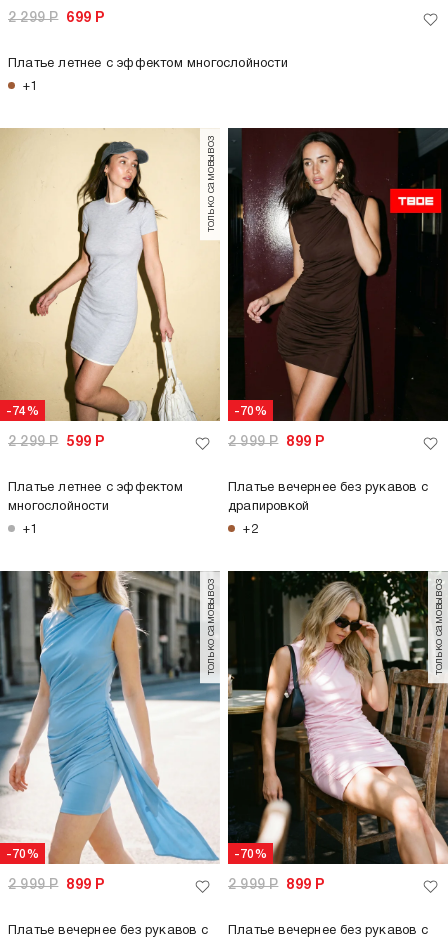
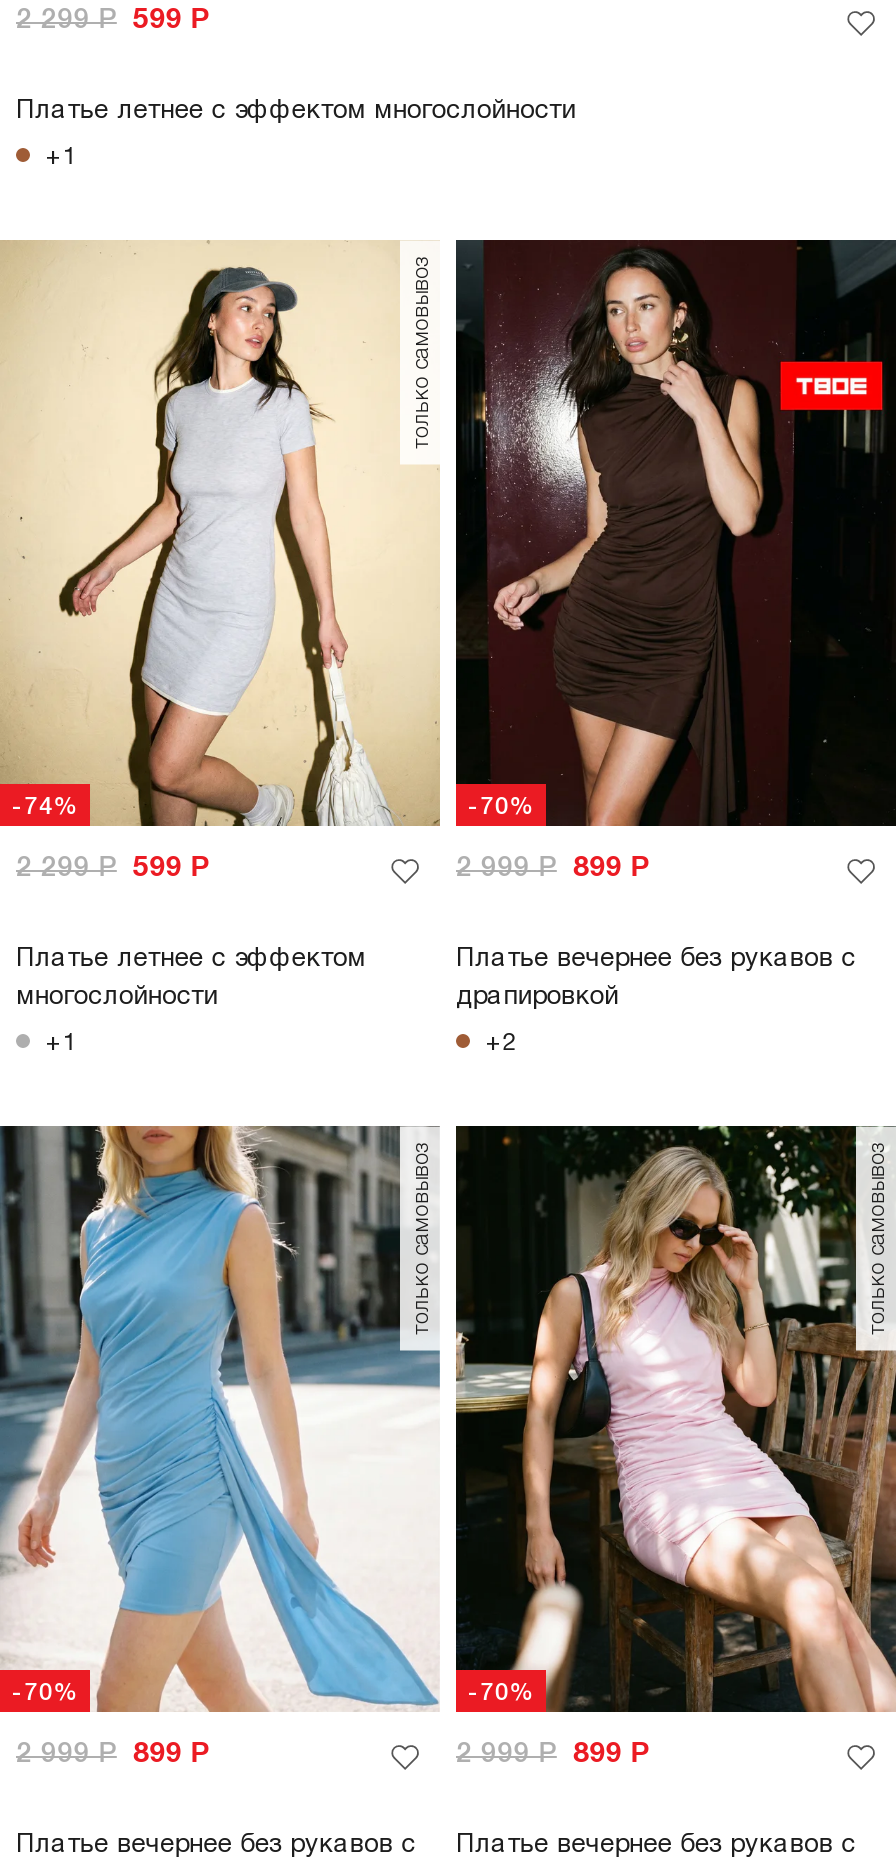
- 2 299Р 699 Р
+ 2 299Р 599 Р
